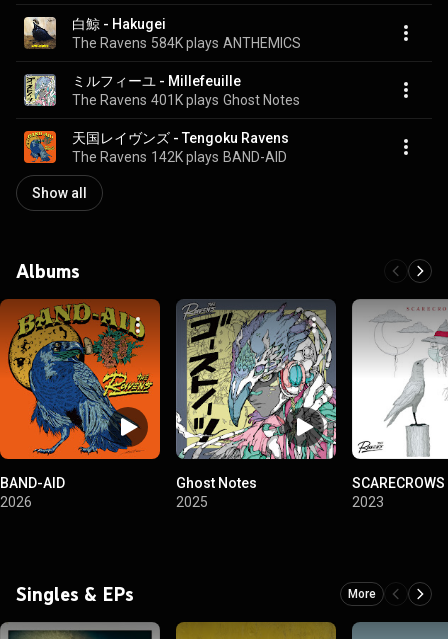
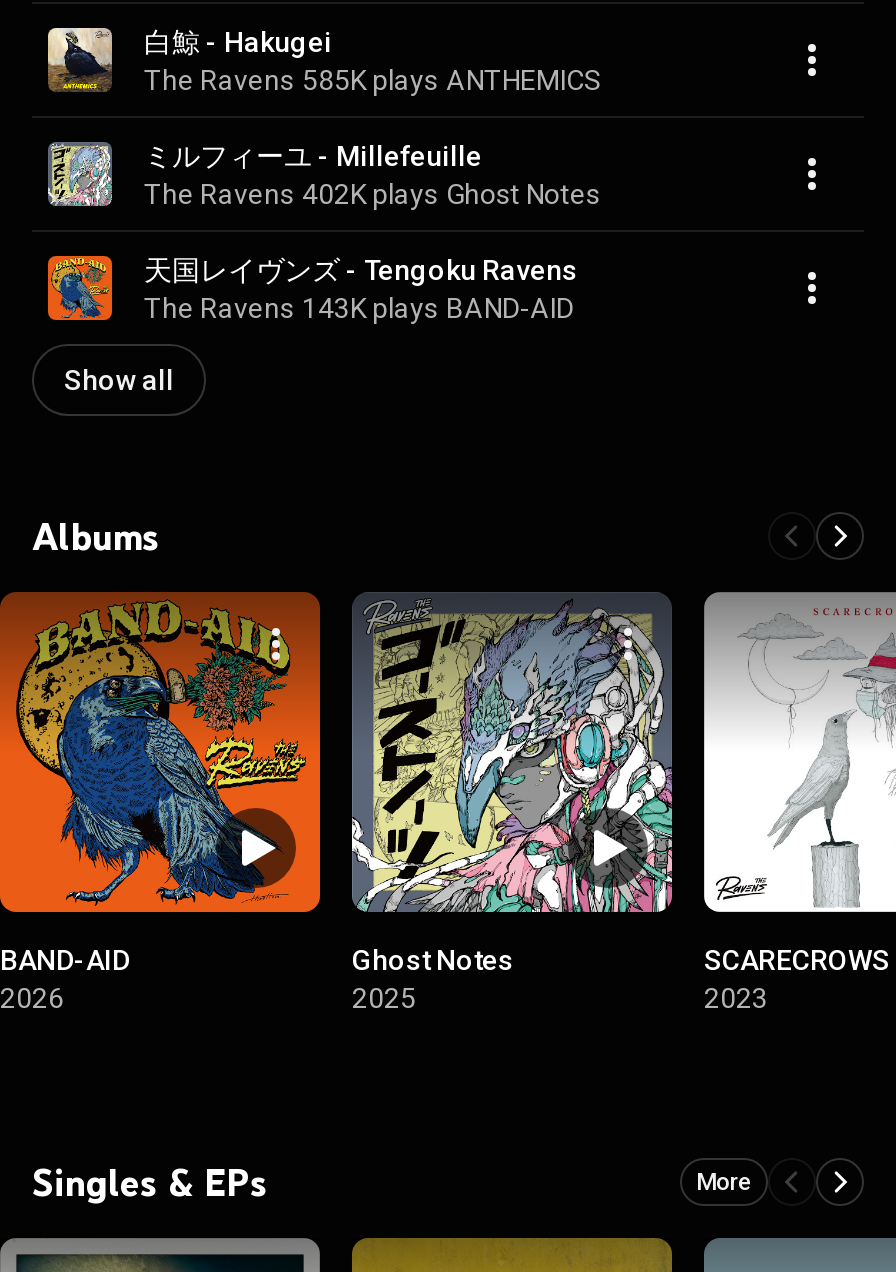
- The Ravens 584K plays ANTHEMICS
+ The Ravens 585K plays ANTHEMICS

- The Ravens 401K plays Ghost Notes
+ The Ravens 402K plays Ghost Notes

- The Ravens 142K plays BAND-AID
+ The Ravens 143K plays BAND-AID
